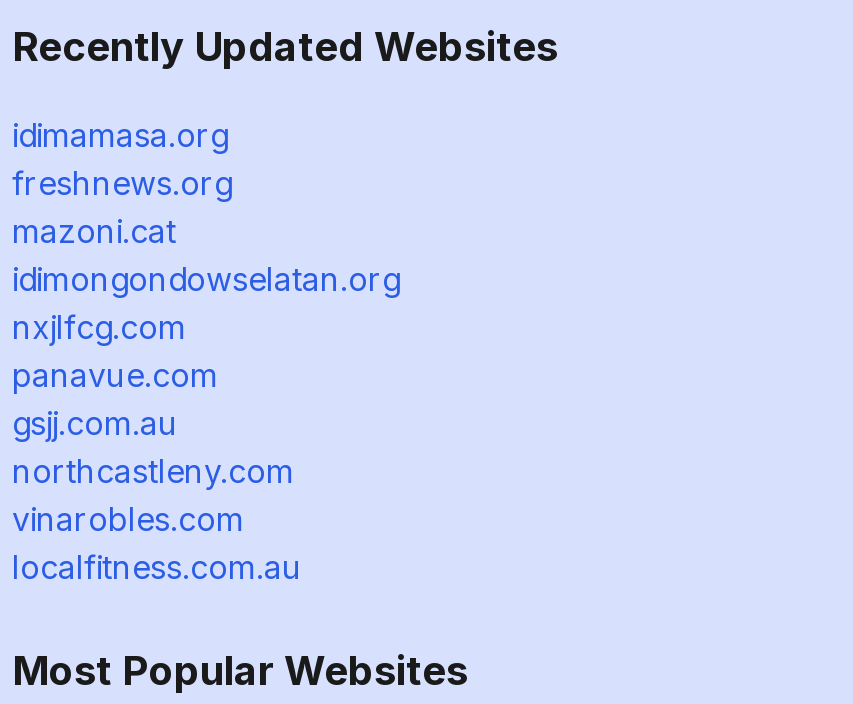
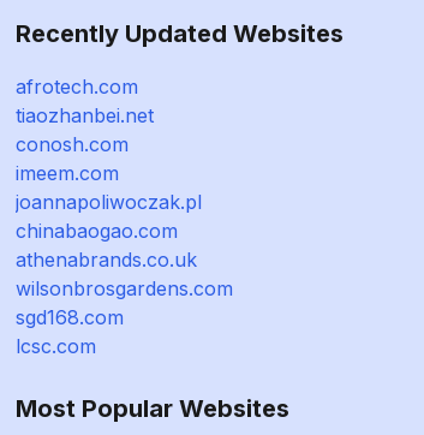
- idimamasa.org
- freshnews.org
- mazoni.cat
- idimongondowselatan.org
- nxjlfcg.com
- panavue.com
- gsjj.com.au
- northcastleny.com
- vinarobles.com
- localfitness.com.au
+ afrotech.com
+ tiaozhanbei.net
+ conosh.com
+ imeem.com
+ joannapoliwoczak.pl
+ chinabaogao.com
+ athenabrands.co.uk
+ wilsonbrosgardens.com
+ sgd168.com
+ lcsc.com
